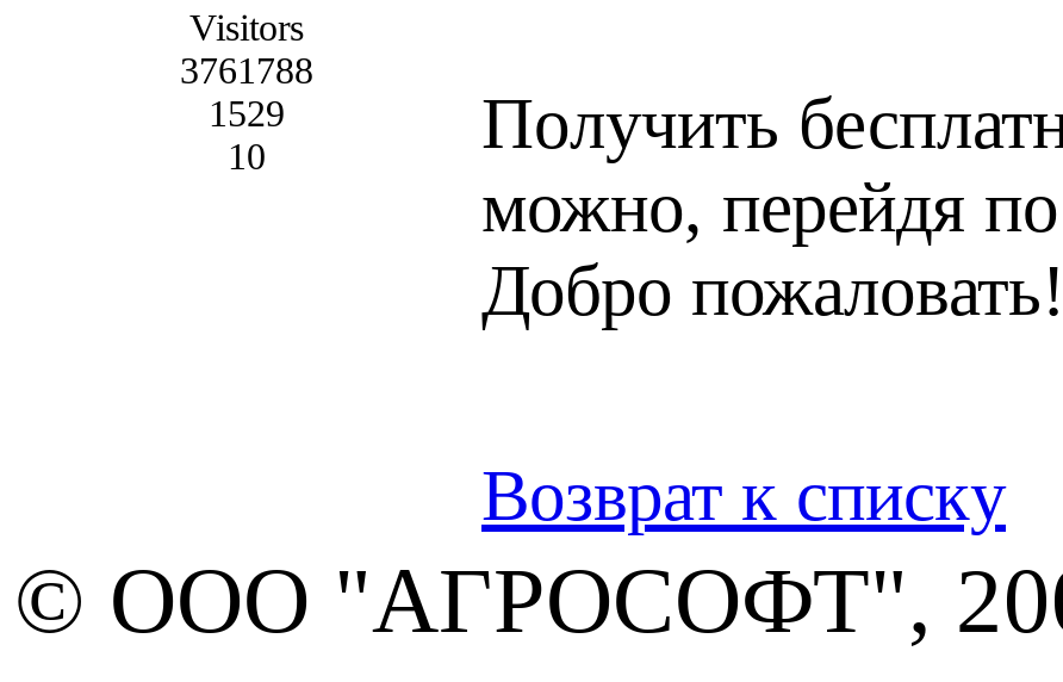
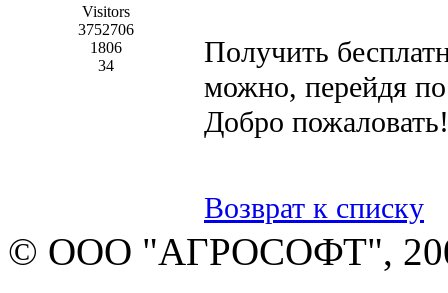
- 3761788
+ 3752706

- 1529
+ 1806

- 10
+ 34
